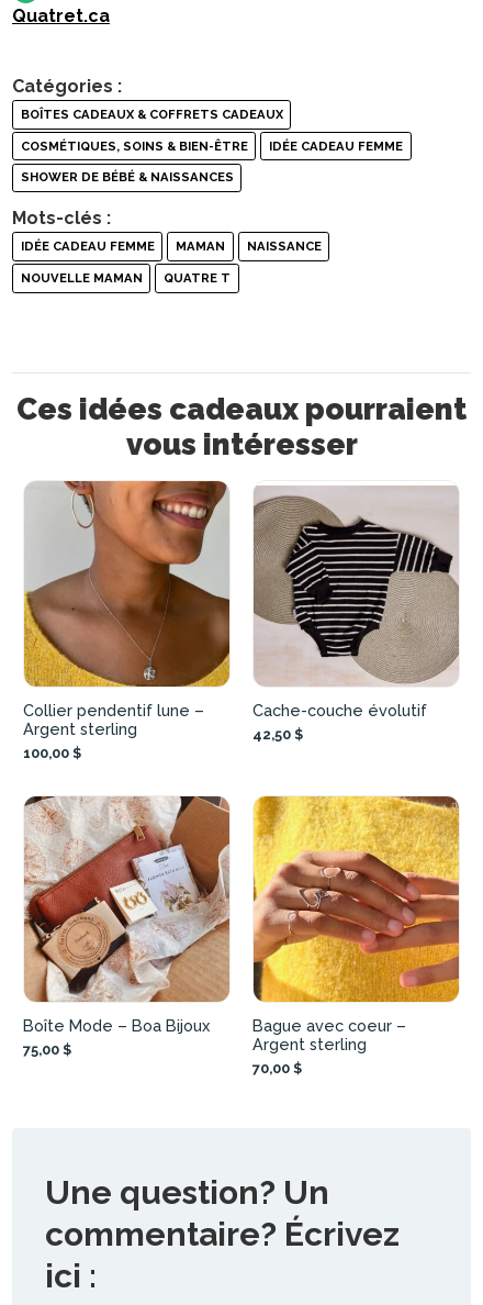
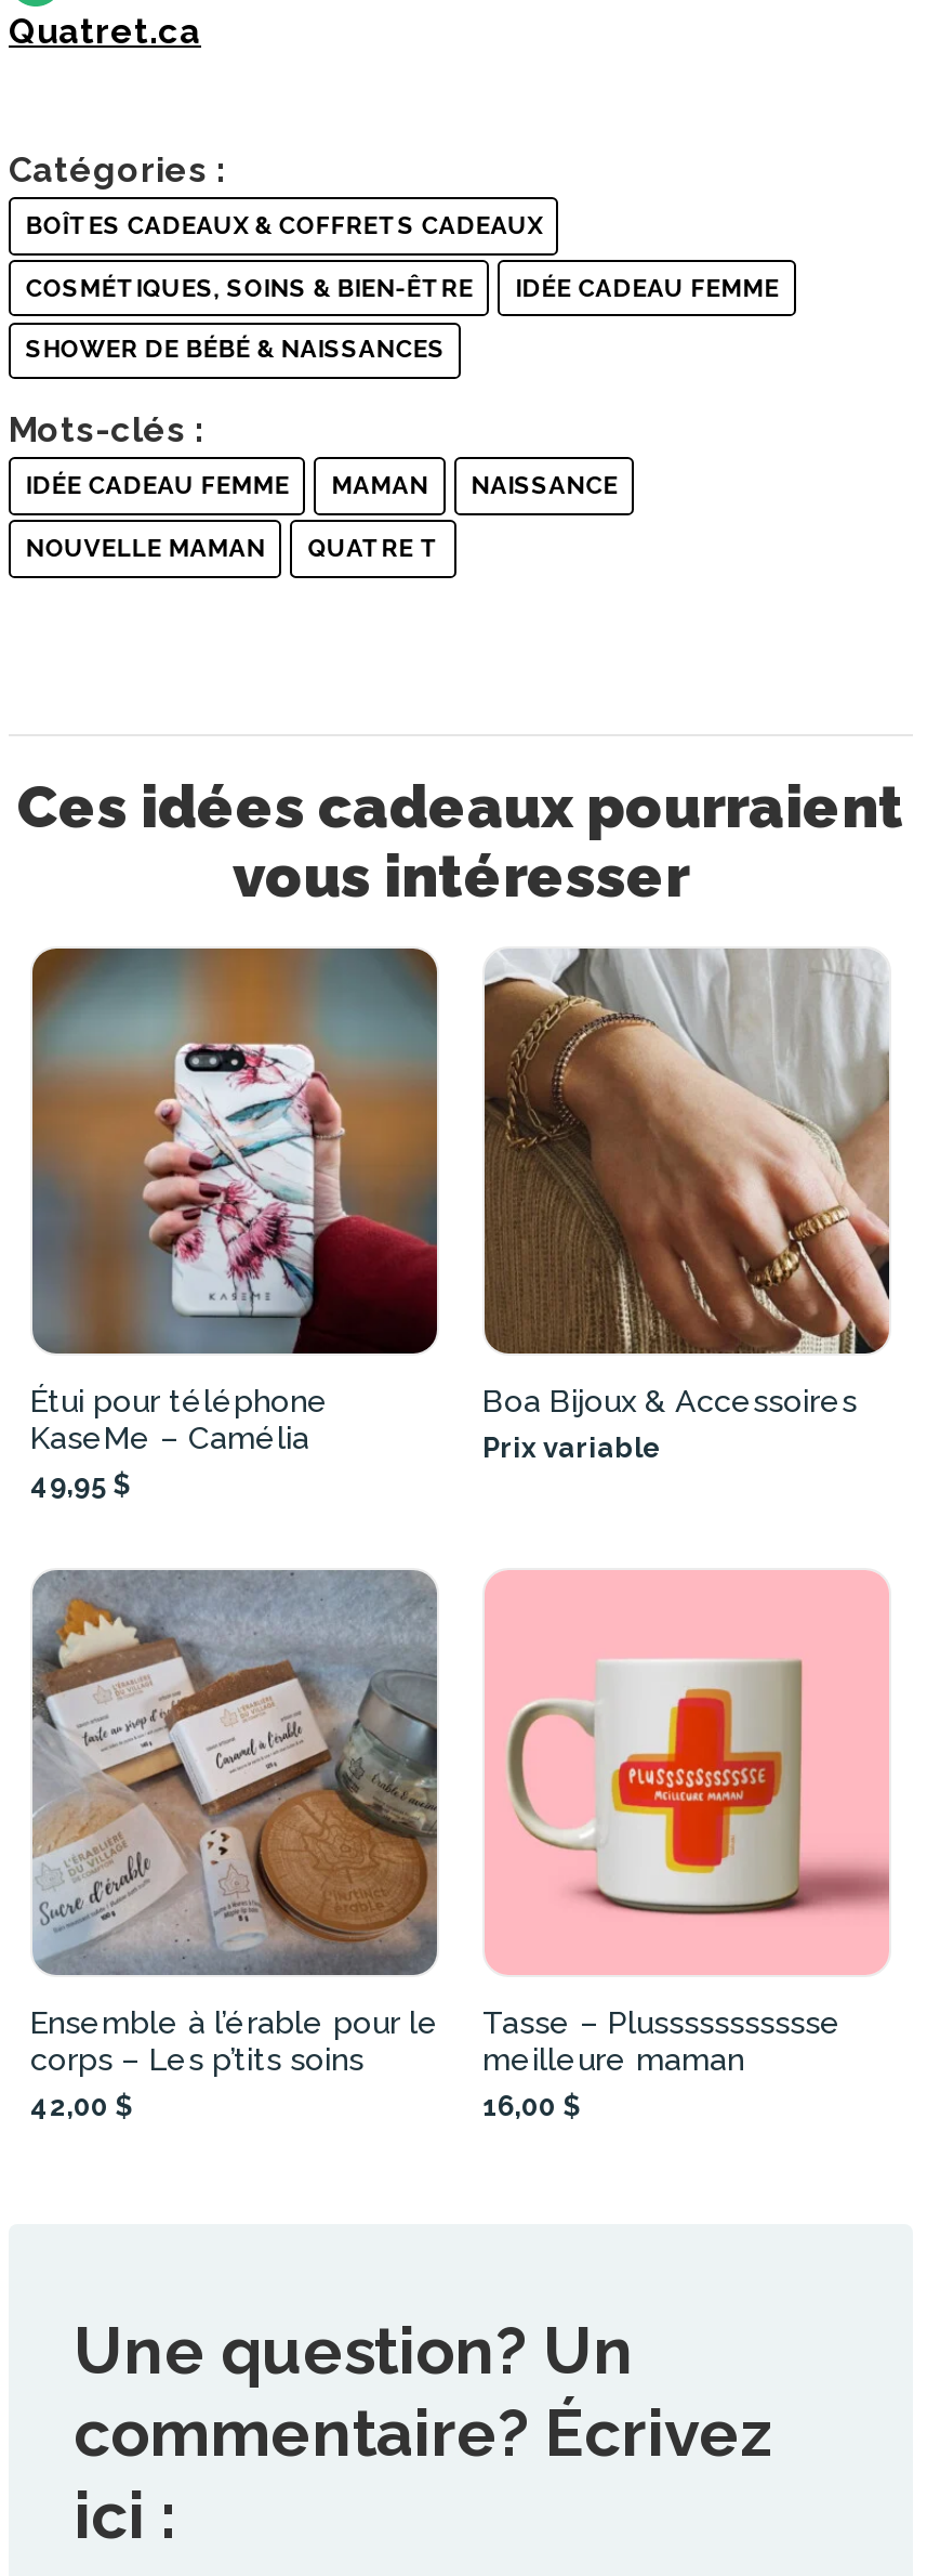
- [image]
- Collier pendentif lune –
- Argent sterling
- 100,00 $
+ [image]
+ Étui pour téléphone
+ KaseMe – Camélia
+ 49,95 $

- [image]
- Cache-couche évolutif
- 42,50 $
+ [image]
+ Boa Bijoux & Accessoires
+ Prix variable

- [image]
- Boîte Mode – Boa Bijoux
- 75,00 $
+ [image]
+ Ensemble à l’érable pour le
+ corps – Les p’tits soins
+ 42,00 $

- [image]
- Bague avec coeur –
- Argent sterling
- 70,00 $
+ [image]
+ Tasse – Plussssssssssse
+ meilleure maman
+ 16,00 $
